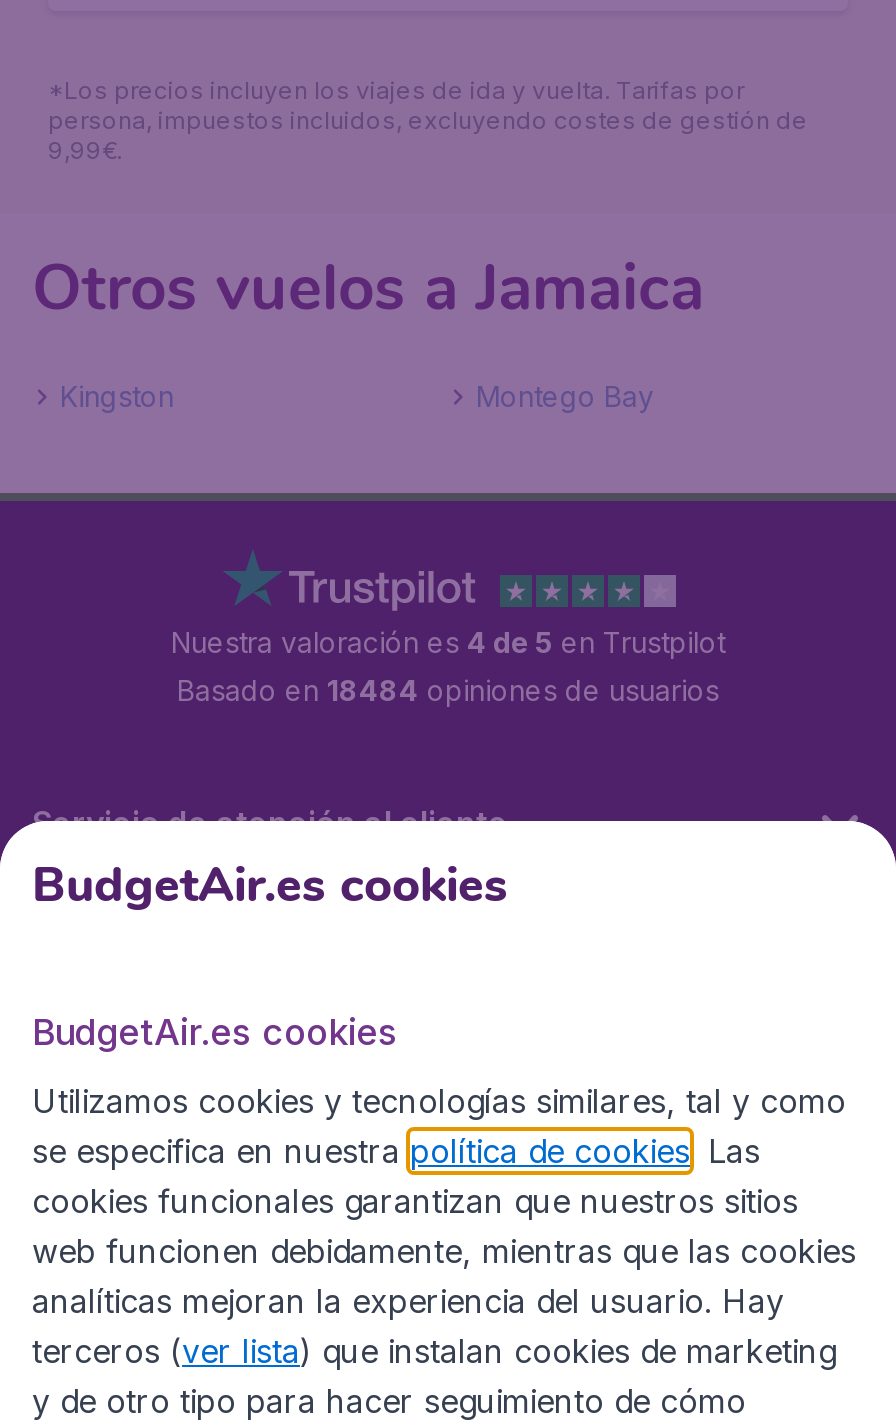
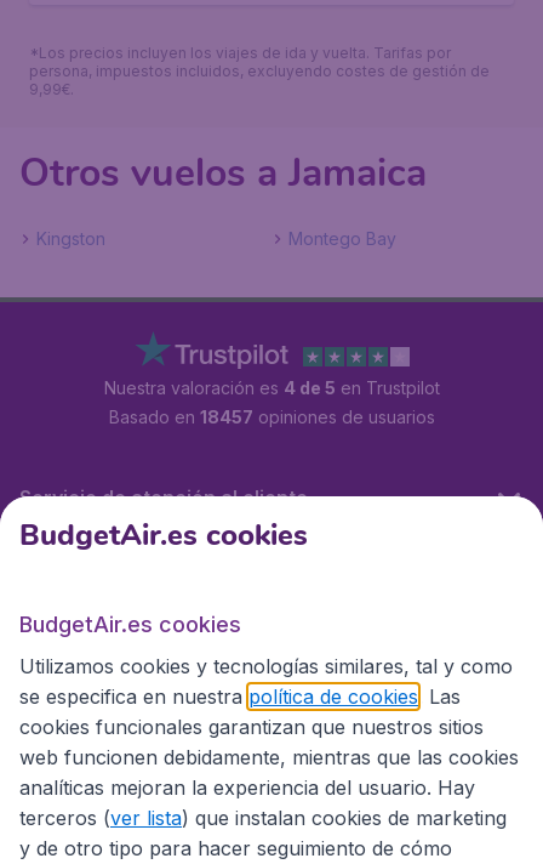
- Basado en 18484 opiniones de usuarios
+ Basado en 18457 opiniones de usuarios
